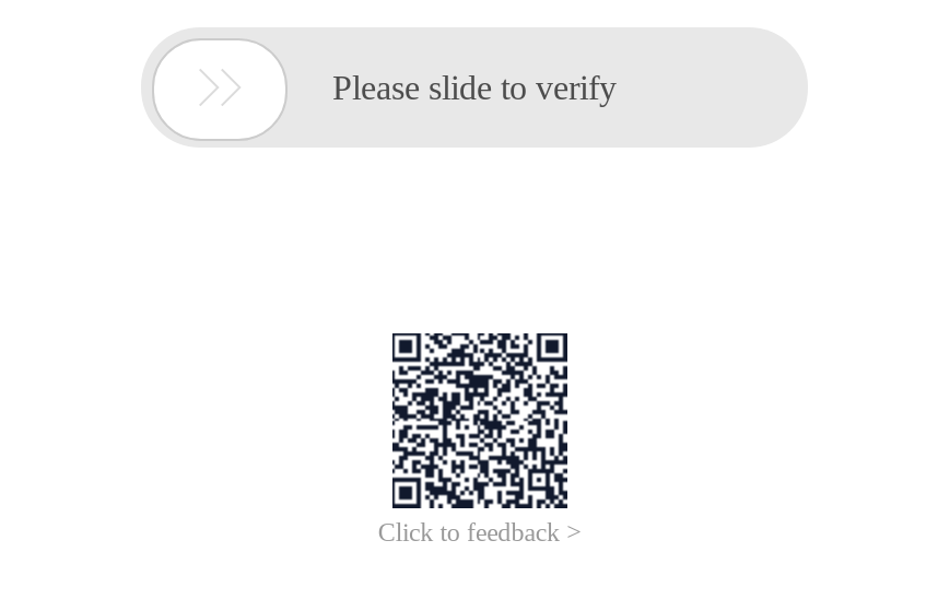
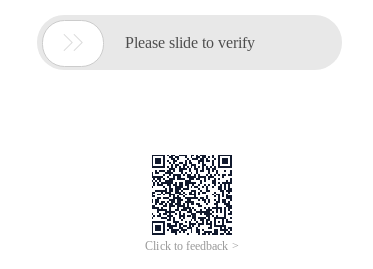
- [image]
+ [image]
